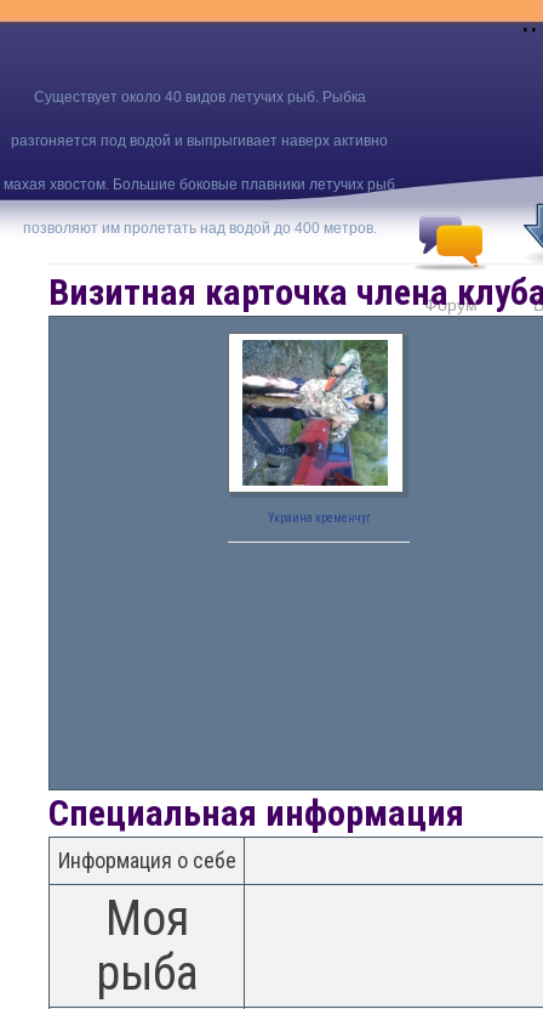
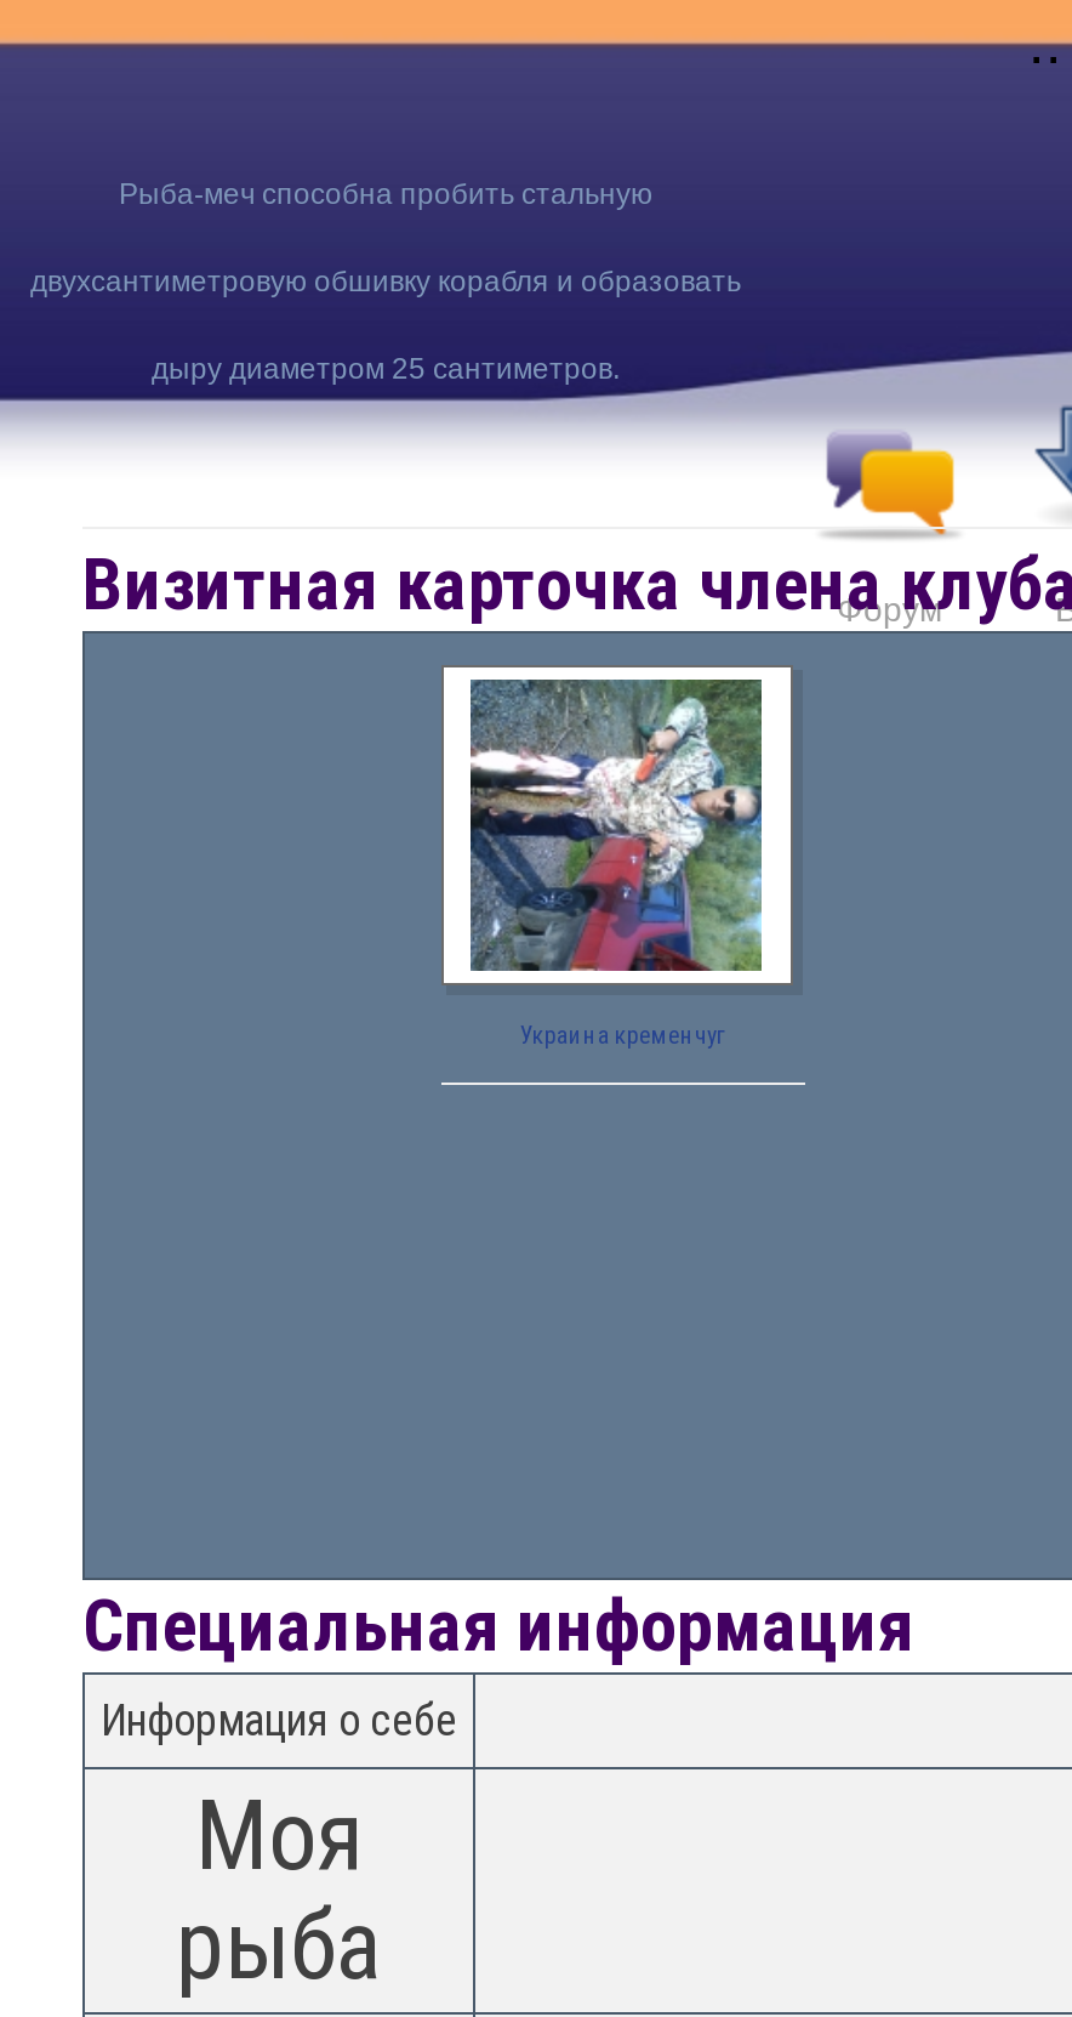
- Существует около 40 видов летучих рыб. Рыбка
- разгоняется под водой и выпрыгивает наверх активно
- махая хвостом. Большие боковые плавники летучих рыб
- позволяют им пролетать над водой до 400 метров.
+ Рыба-меч способна пробить стальную
+ двухсантиметровую обшивку корабля и образовать
+ дыру диаметром 25 сантиметров.
